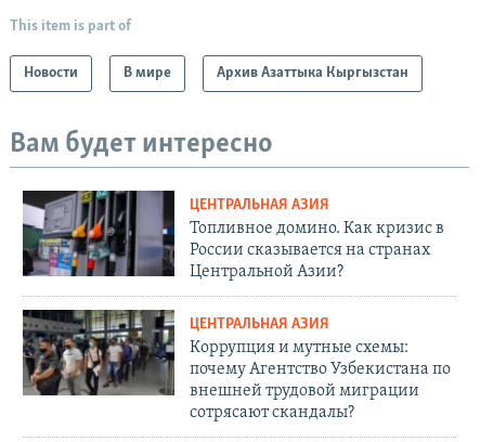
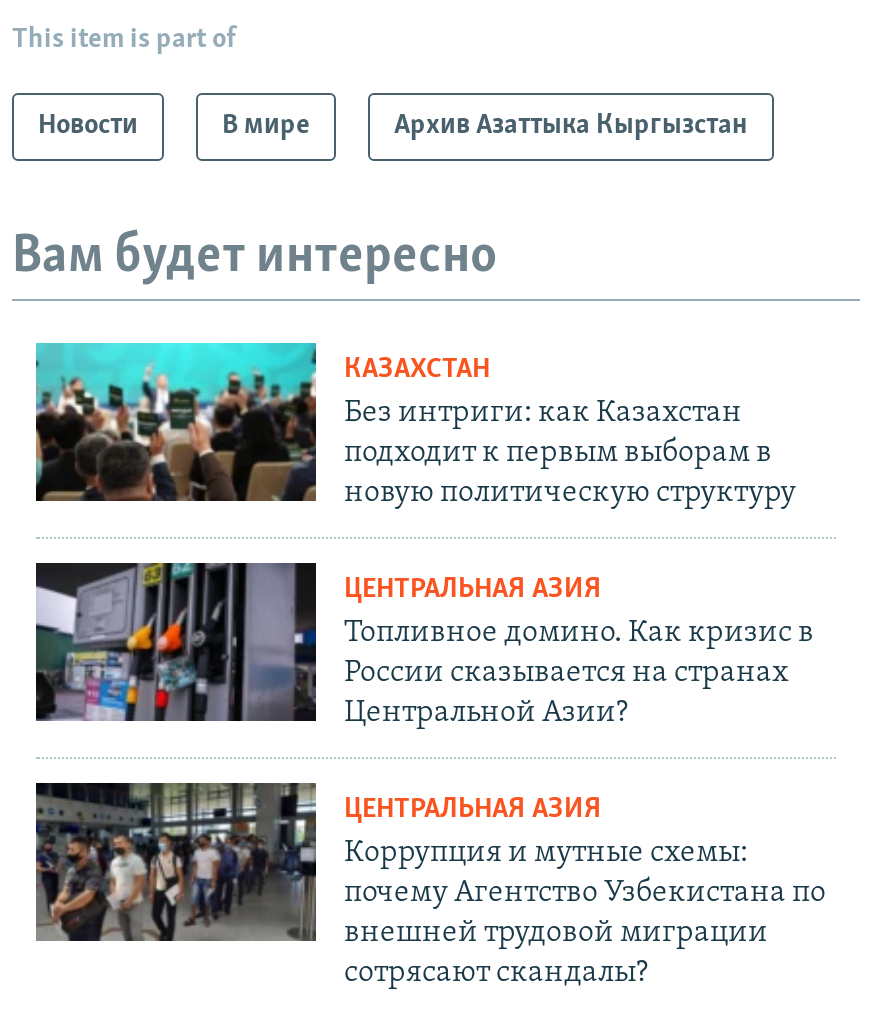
+ [image]
+ КАЗАХСТАН
+ Без интриги: как Казахстан
+ подходит к первым выборам в
+ новую политическую структуру
